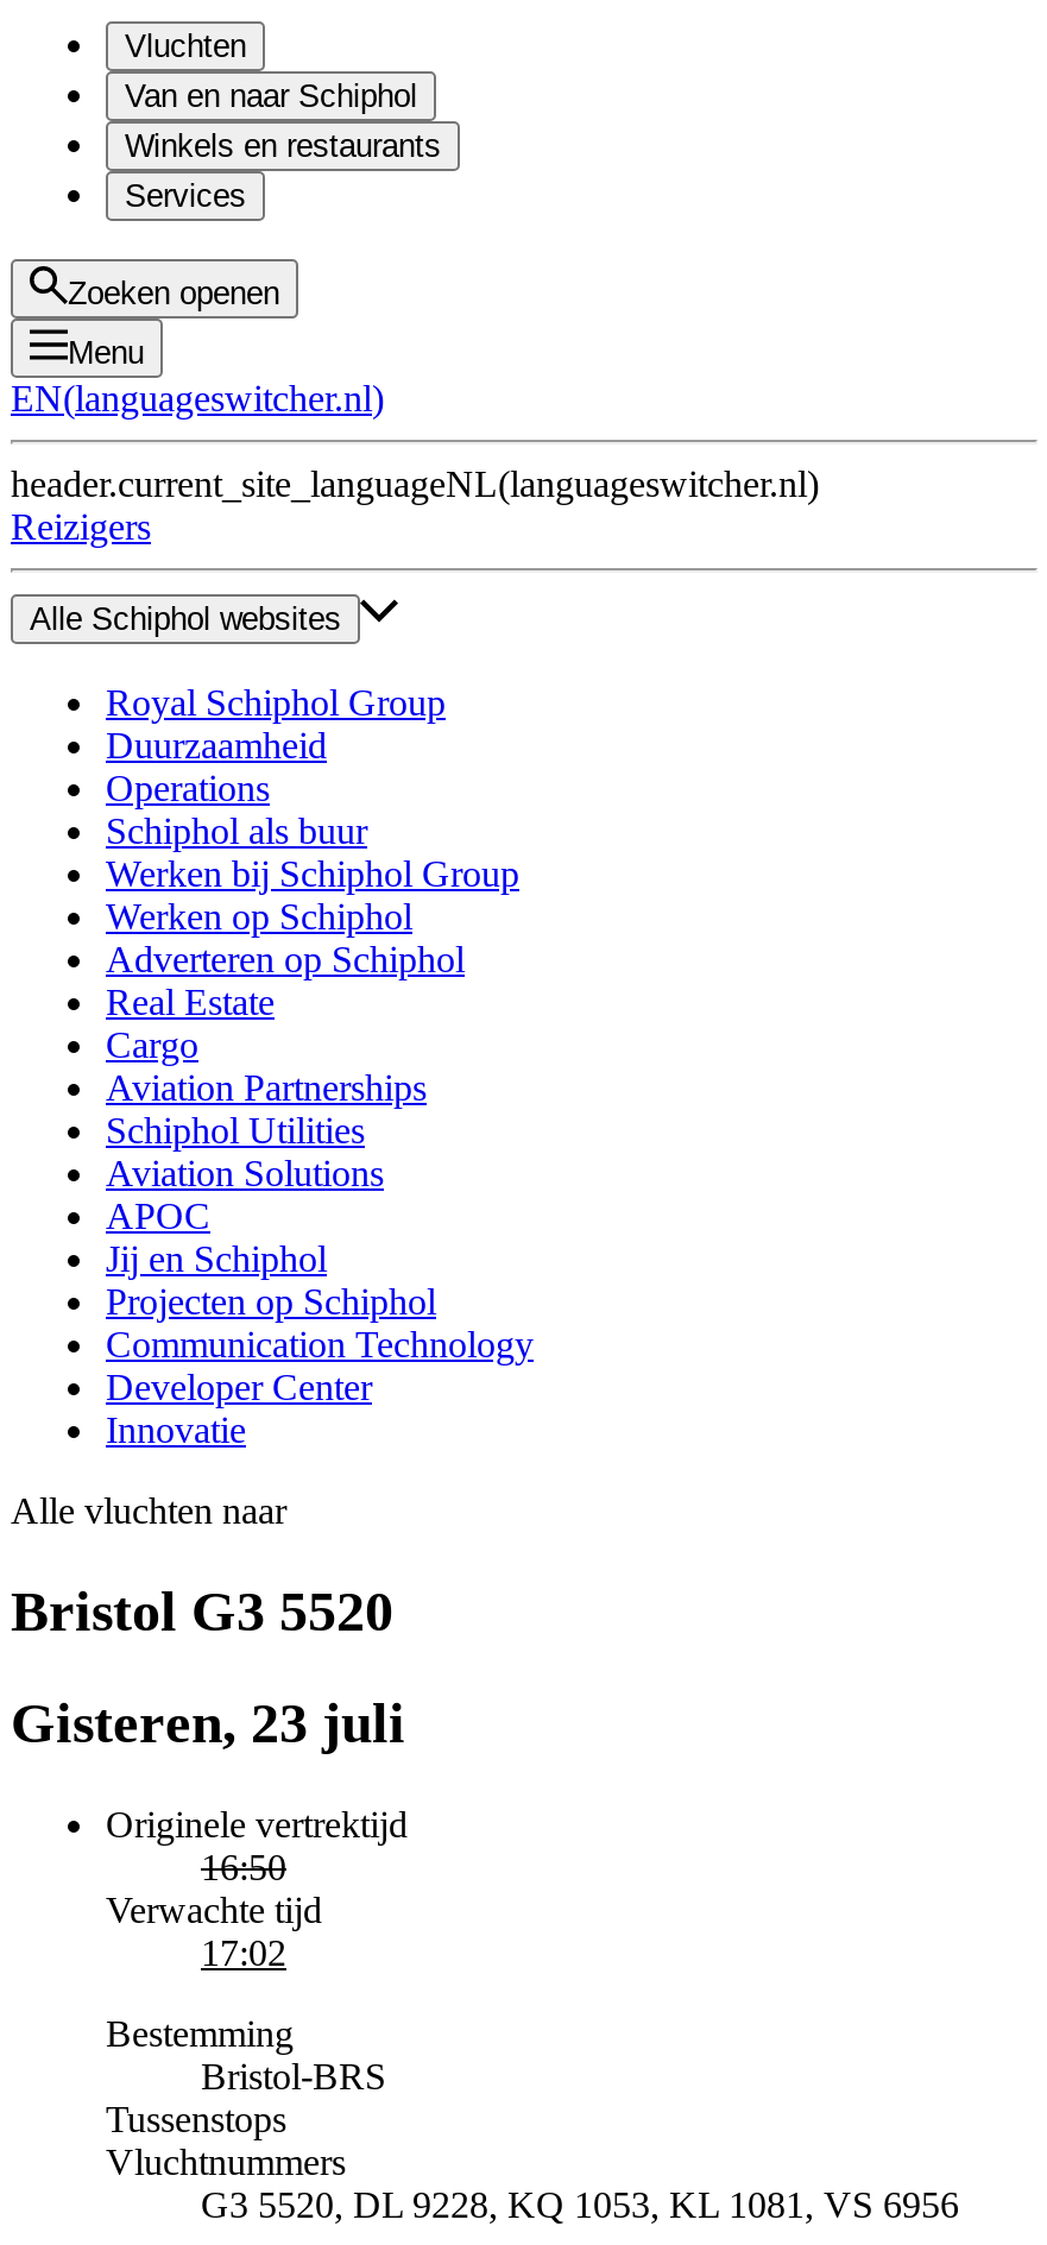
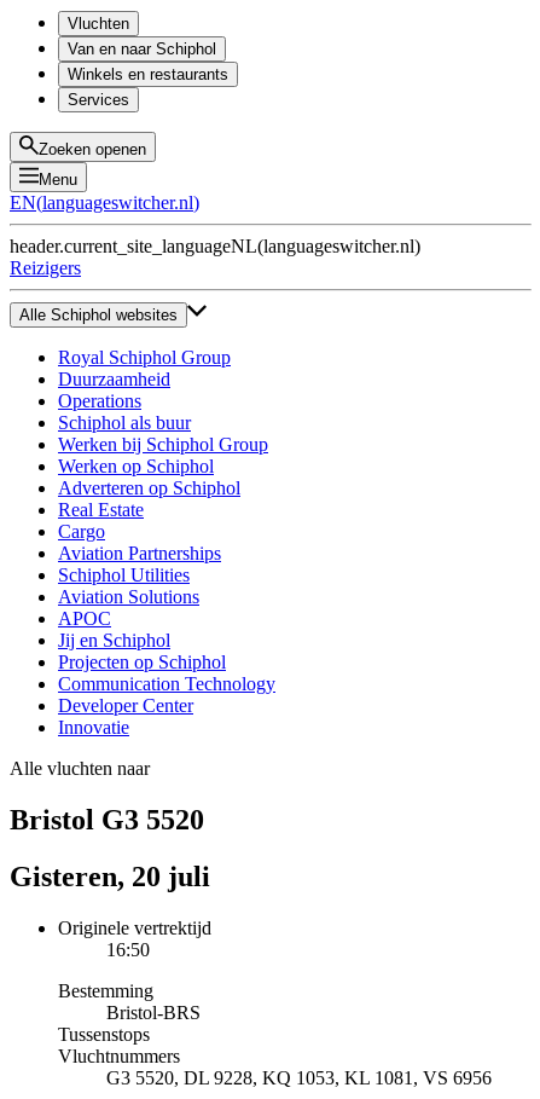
- Gisteren, 23 juli
+ Gisteren, 20 juli

- Verwachte tijd
- 17:02
